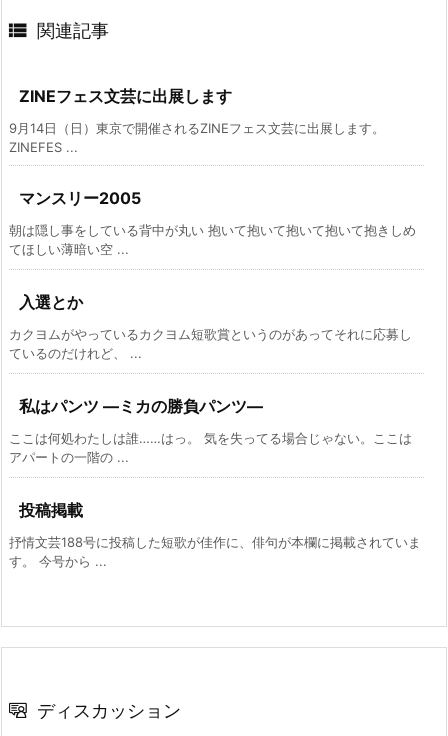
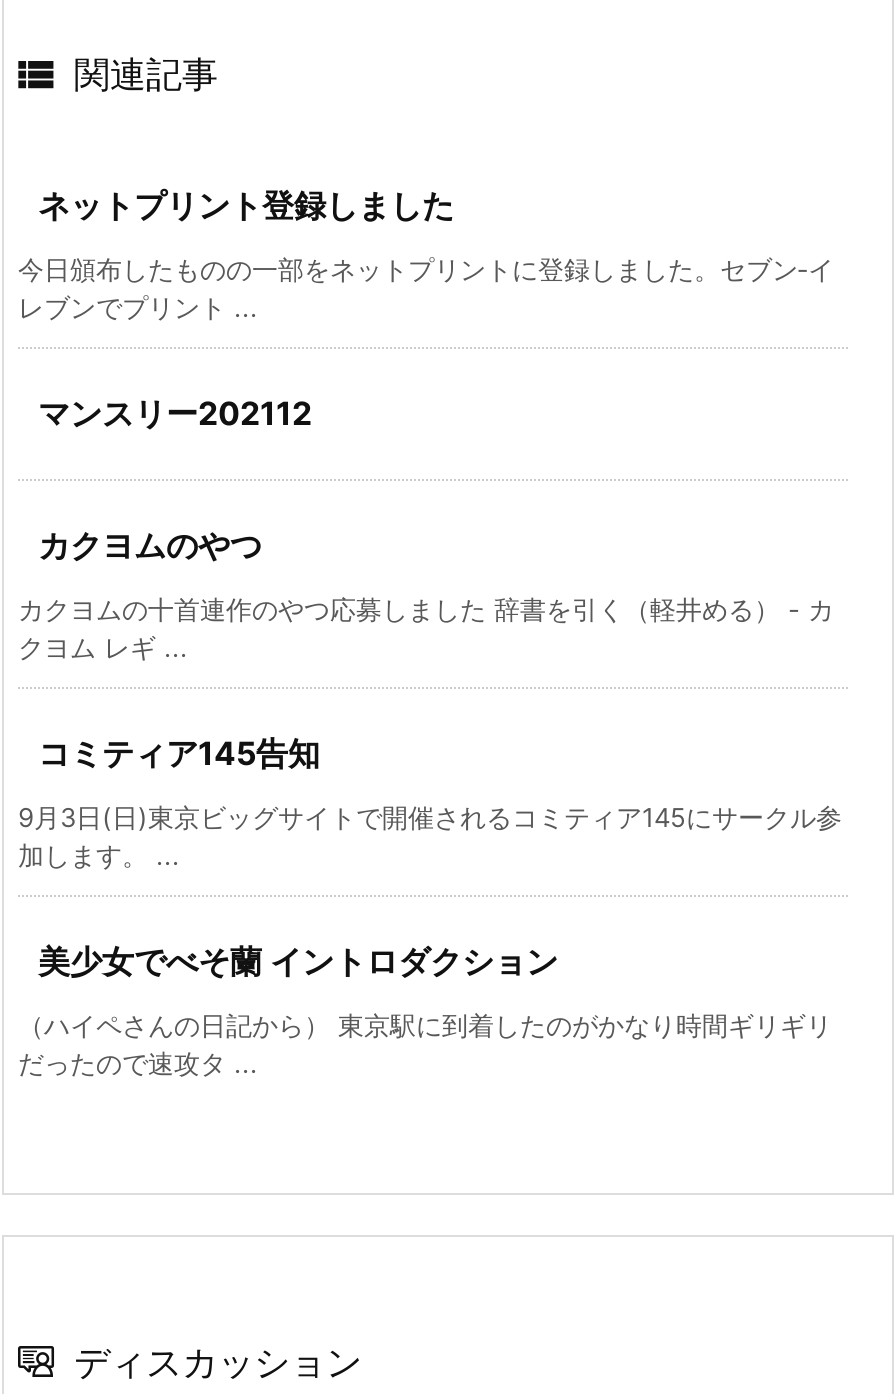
- ZINEフェス文芸に出展します
- 9月14日（日）東京で開催されるZINEフェス文芸に出展します。
- ZINEFES ...
- マンスリー2005
- 朝は隠し事をしている背中が丸い 抱いて抱いて抱いて抱いて抱きしめ
- てほしい薄暗い空 ...
- 入選とか
- カクヨムがやっているカクヨム短歌賞というのがあってそれに応募し
- ているのだけれど、 ...
- 私はパンツ ―ミカの勝負パンツ―
- ここは何処わたしは誰……はっ。 気を失ってる場合じゃない。ここは
- アパートの一階の ...
- 投稿掲載
- 抒情文芸188号に投稿した短歌が佳作に、俳句が本欄に掲載されていま
- す。 今号から ...
+ ネットプリント登録しました
+ 今日頒布したものの一部をネットプリントに登録しました。セブン‐イ
+ レブンでプリント ...
+ マンスリー202112
+ カクヨムのやつ
+ カクヨムの十首連作のやつ応募しました 辞書を引く（軽井める） - カ
+ クヨム レギ ...
+ コミティア145告知
+ 9月3日(日)東京ビッグサイトで開催されるコミティア145にサークル参
+ 加します。 ...
+ 美少女でべそ蘭 イントロダクション
+ （ハイペさんの日記から） 東京駅に到着したのがかなり時間ギリギリ
+ だったので速攻タ ...
